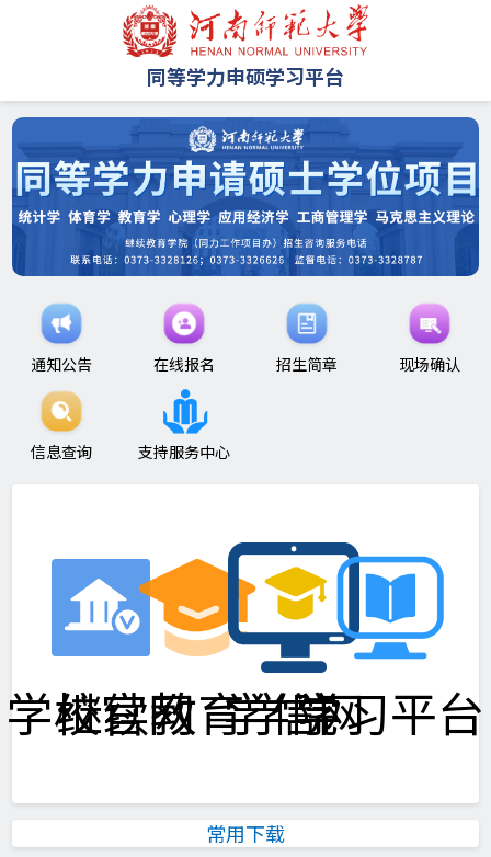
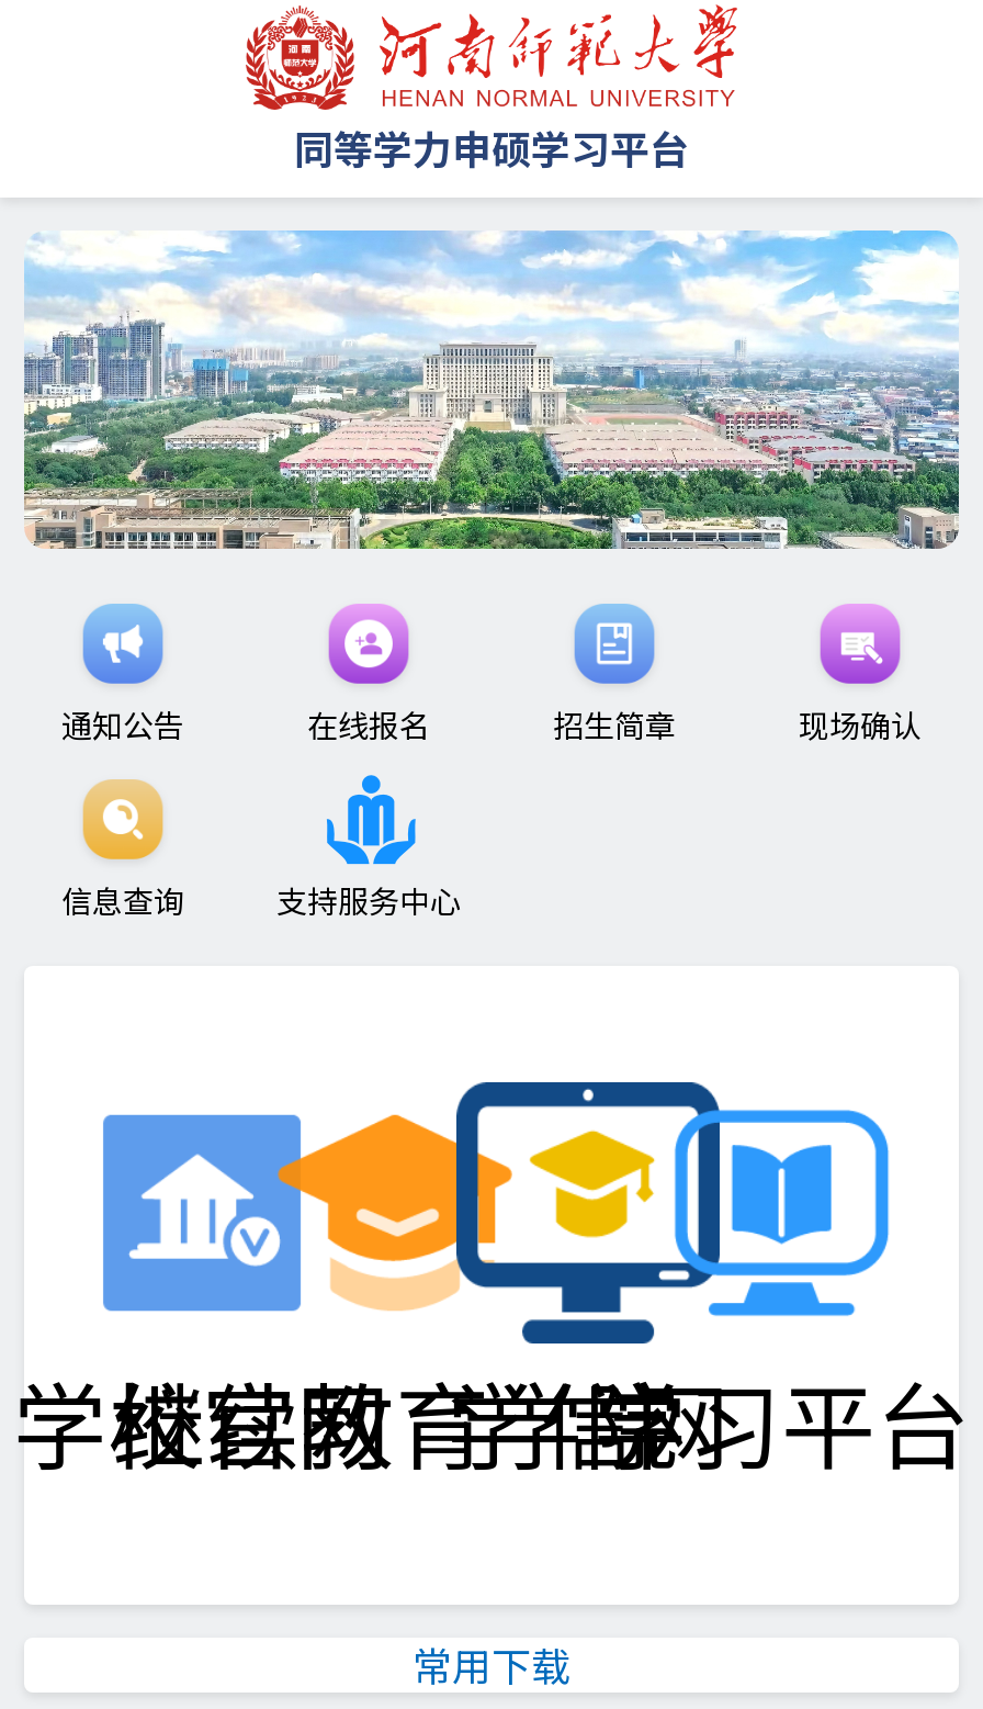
- [image]
+ [image]
